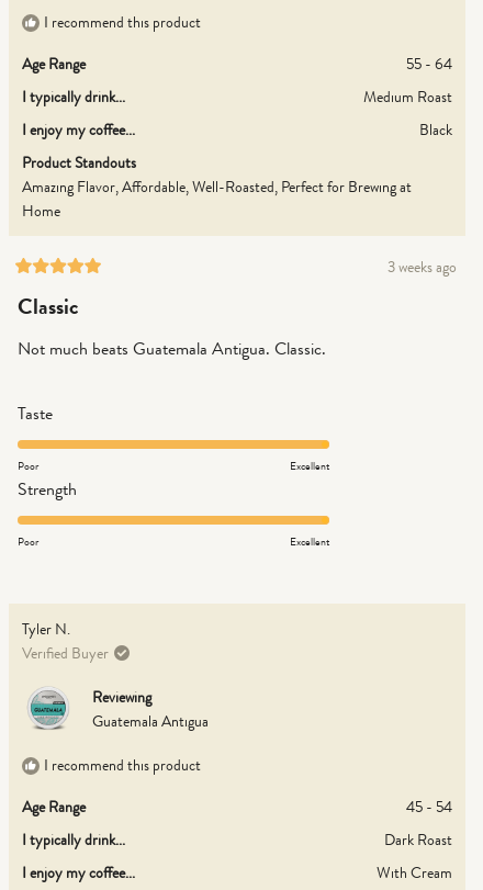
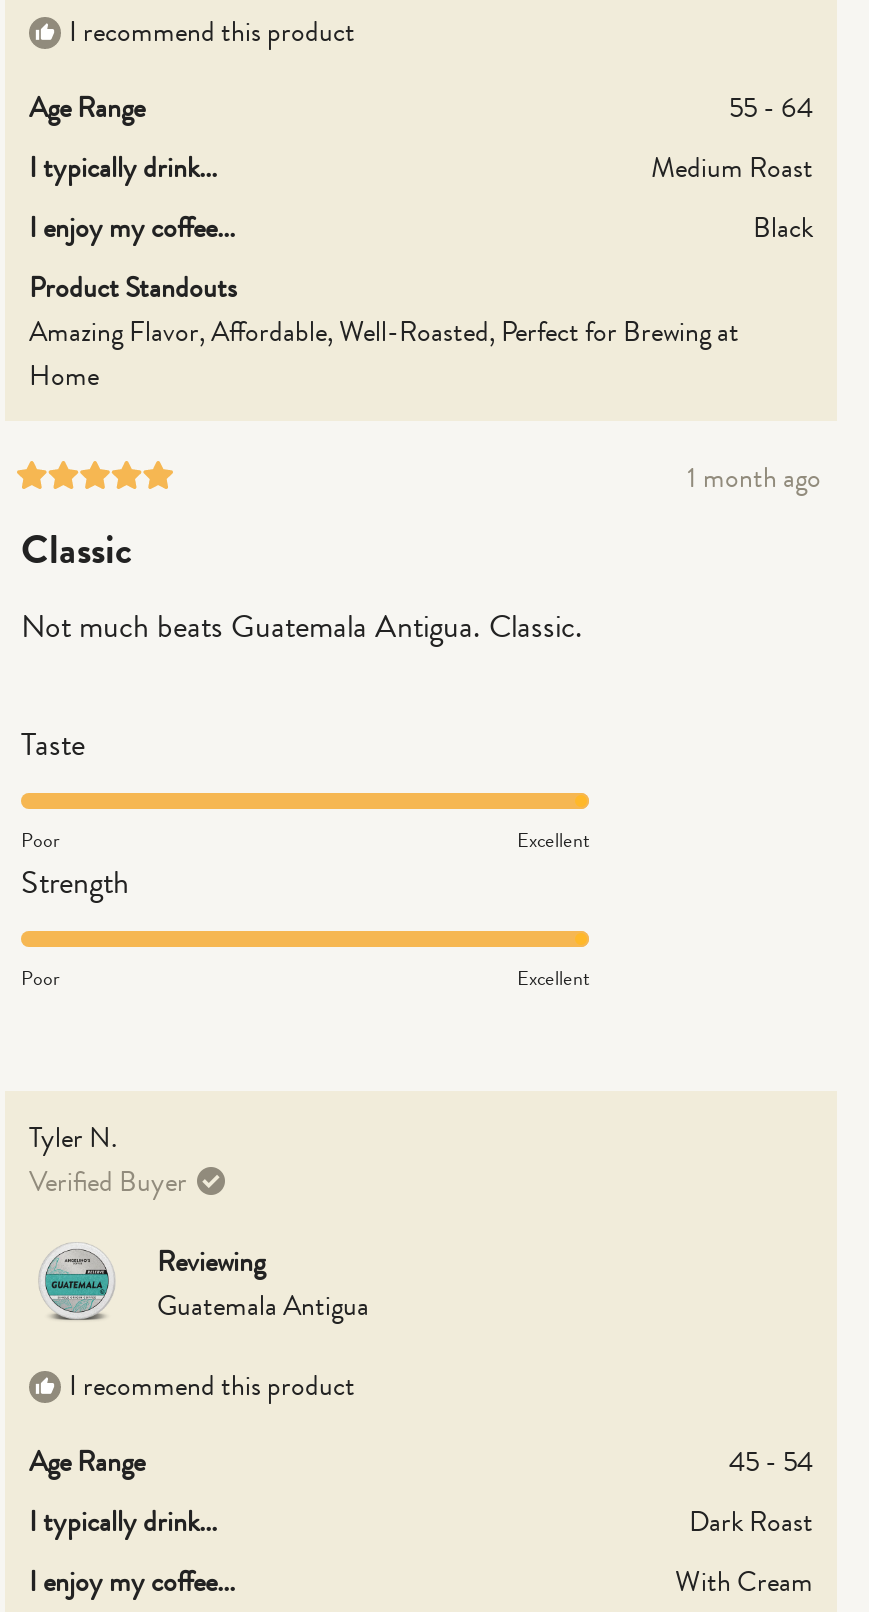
- 3 weeks ago
+ 1 month ago
